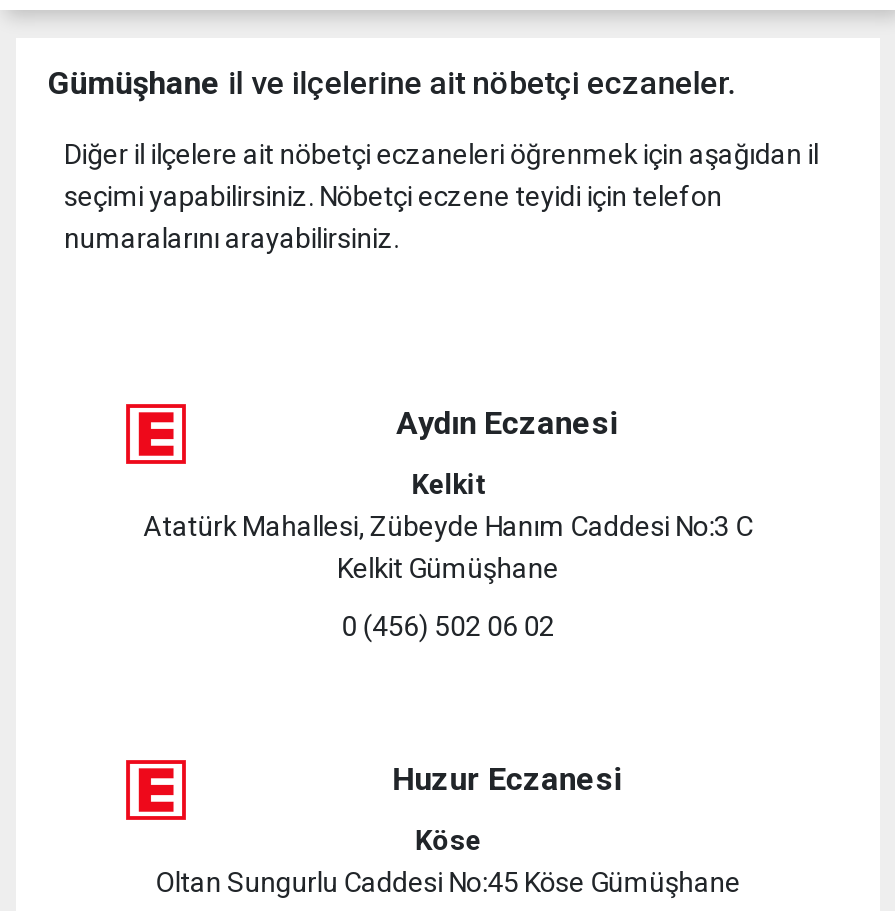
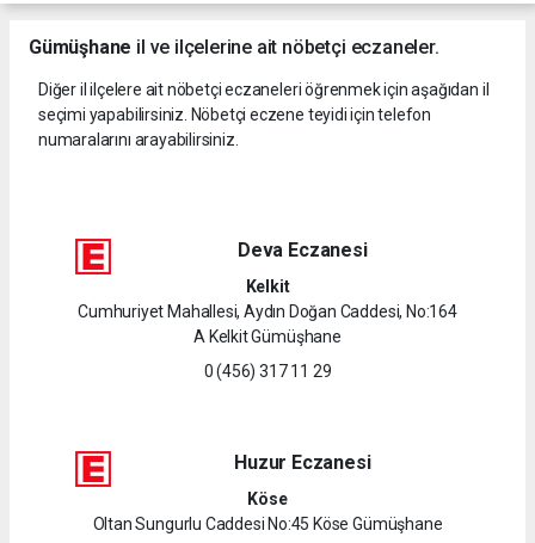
- Aydın Eczanesi
+ Deva Eczanesi

- Atatürk Mahallesi, Zübeyde Hanım Caddesi No:3 C
- Kelkit Gümüşhane
+ Cumhuriyet Mahallesi, Aydın Doğan Caddesi, No:164
+ A Kelkit Gümüşhane

- 0 (456) 502 06 02
+ 0 (456) 317 11 29
